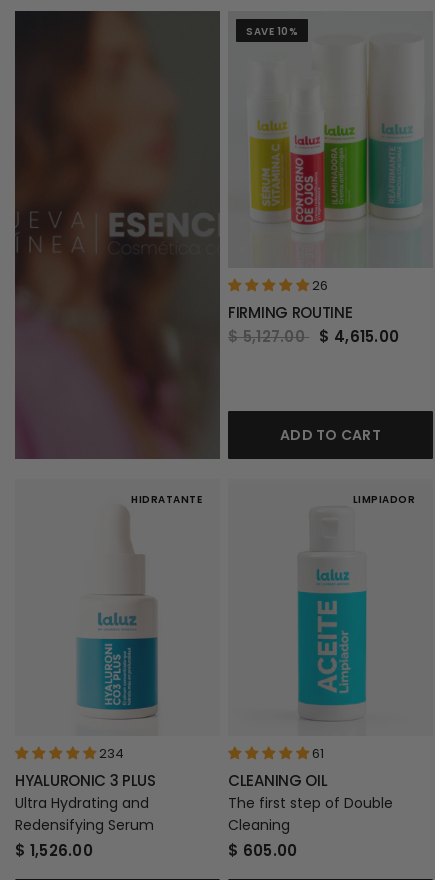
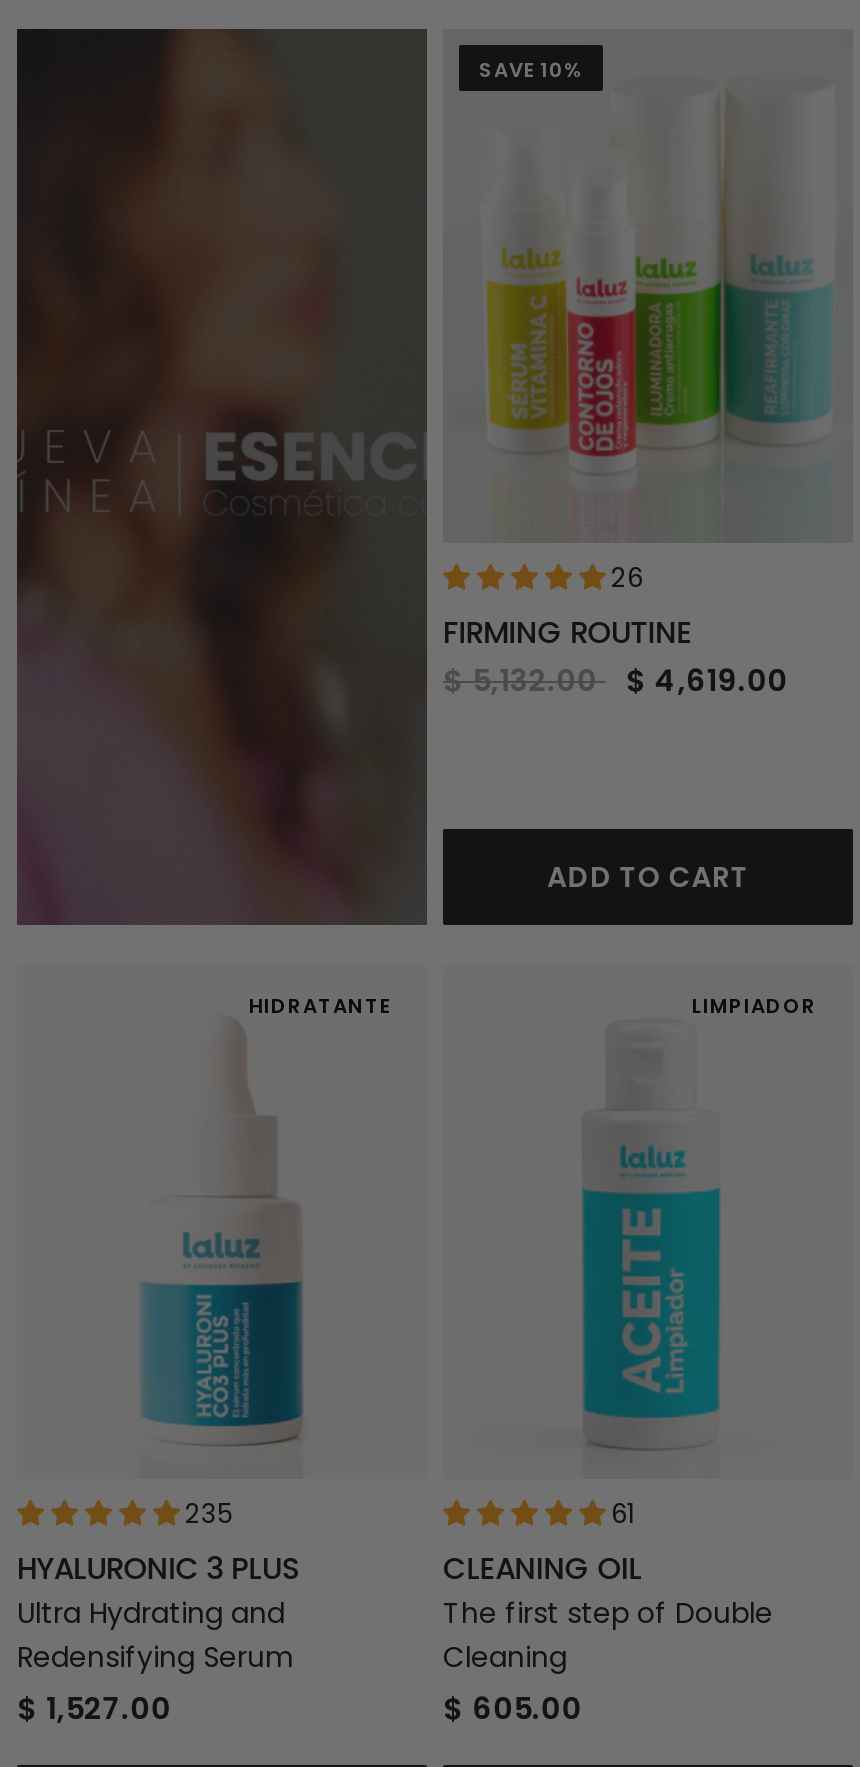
- $ 5,127.00 $ 4,615.00
+ $ 5,132.00 $ 4,619.00

- 234
+ 235

- $ 1,526.00
+ $ 1,527.00
